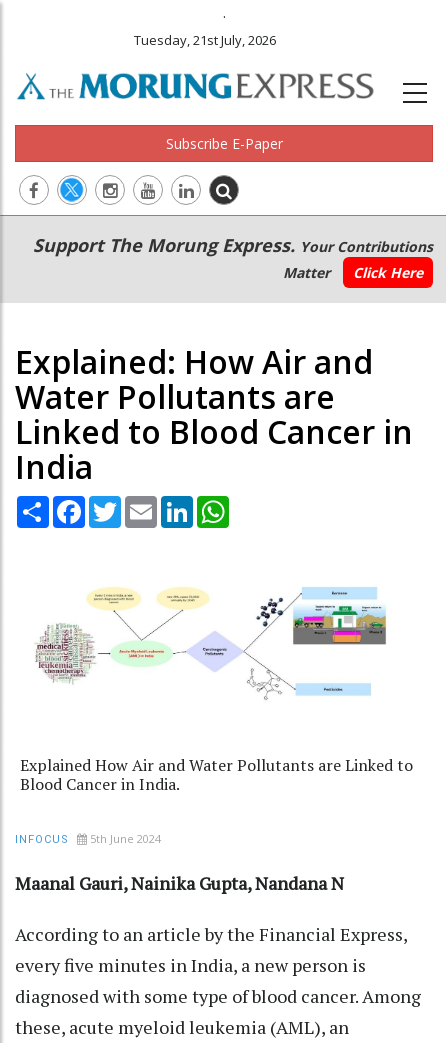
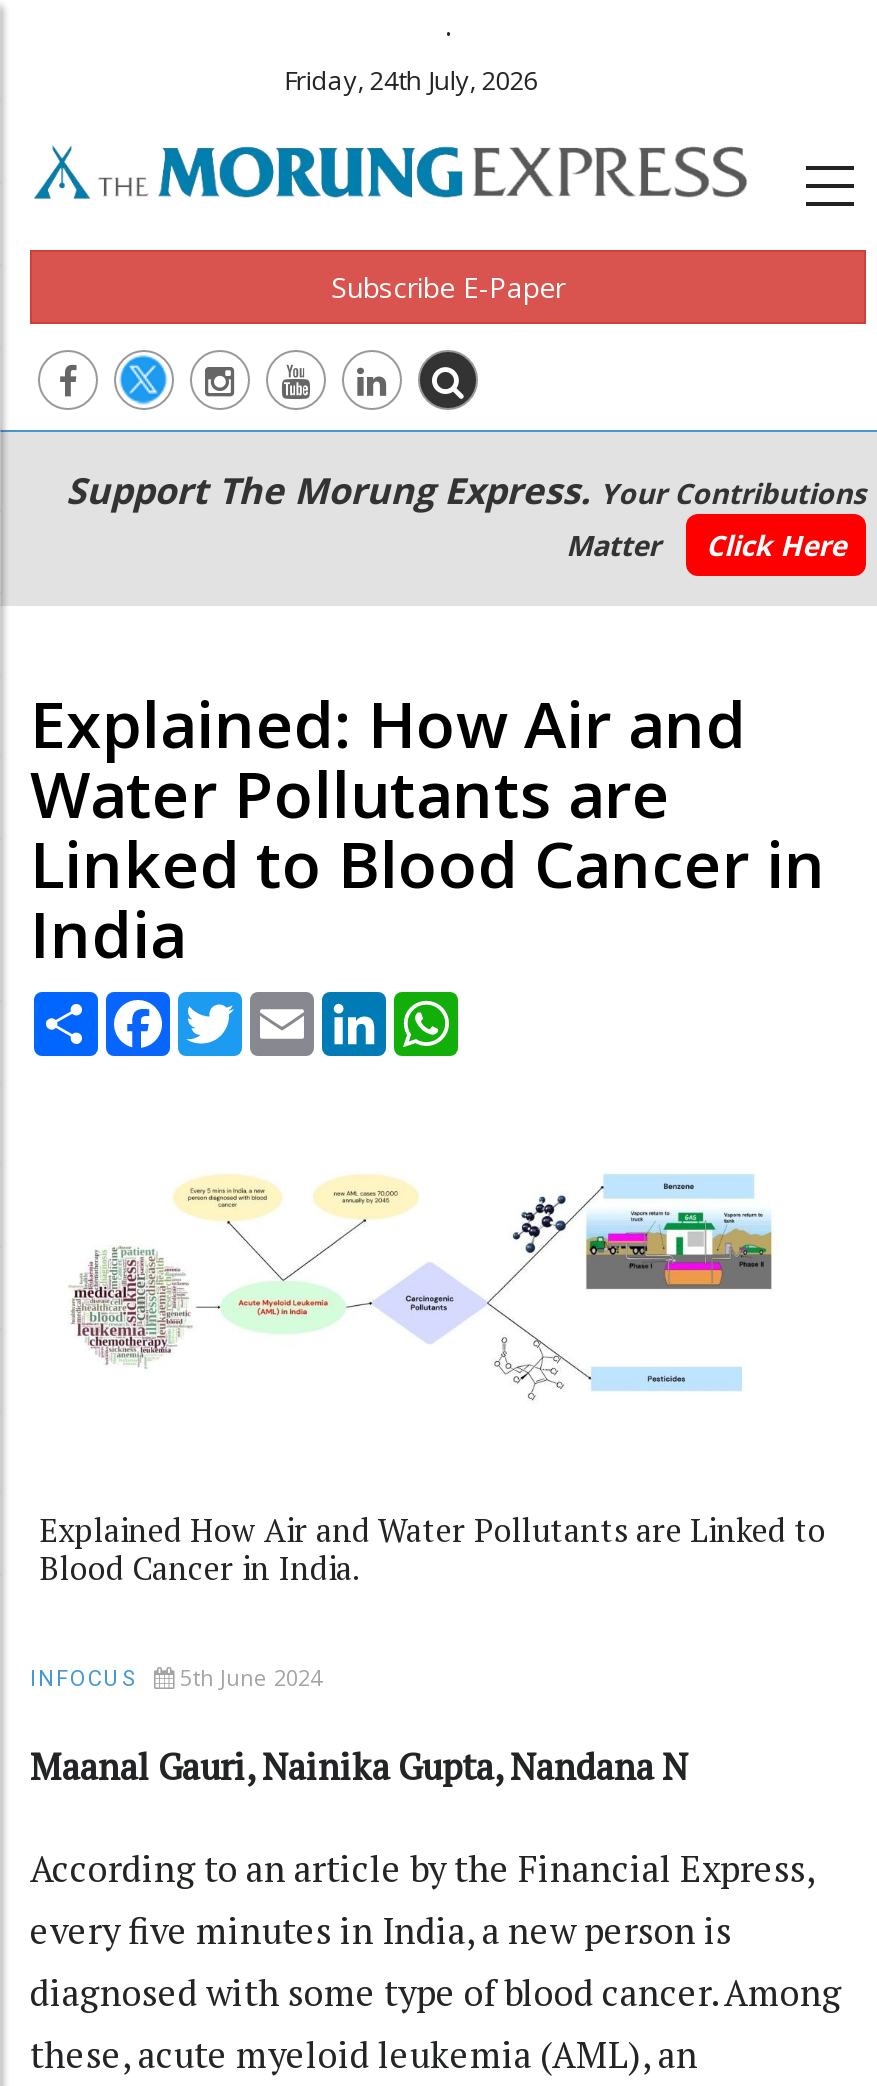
- Tuesday, 21st July, 2026
+ Friday, 24th July, 2026
